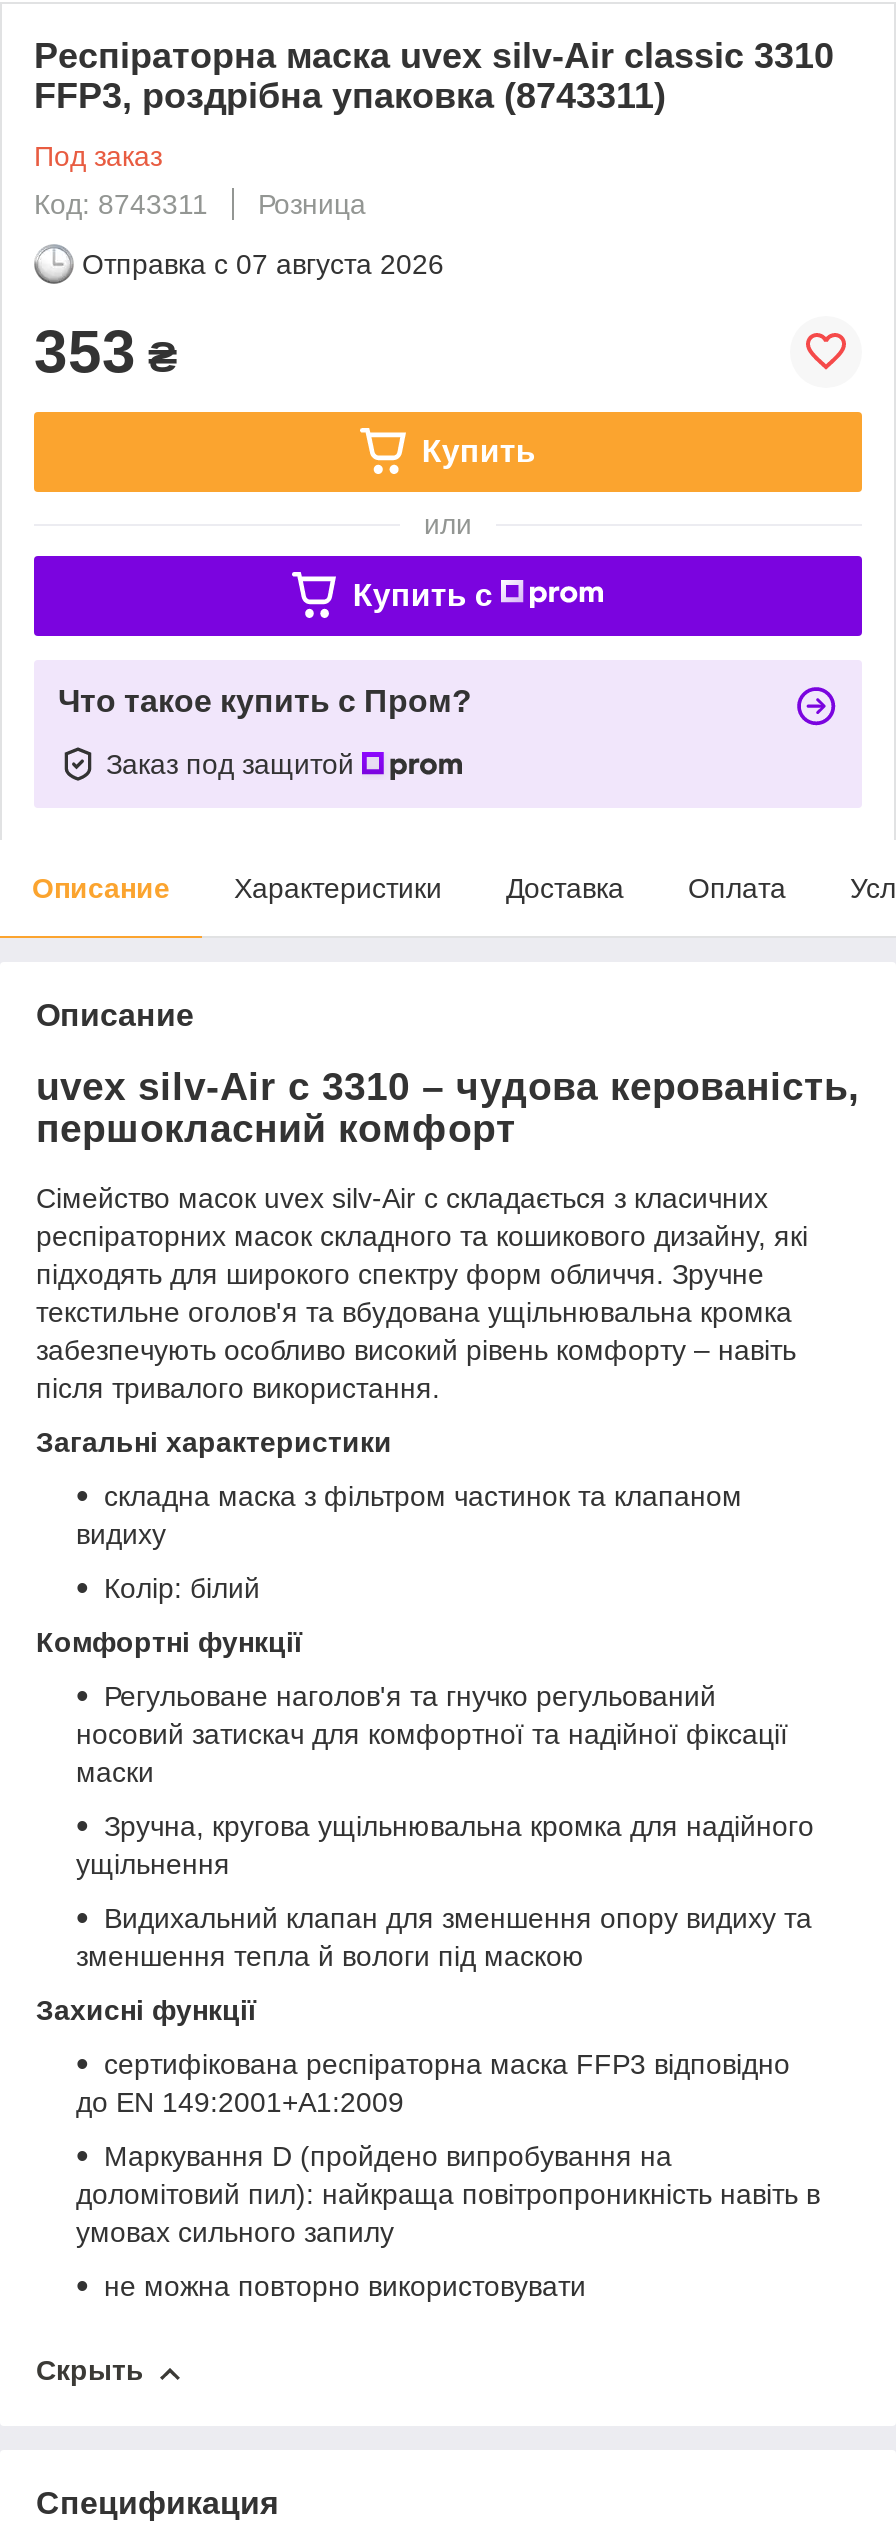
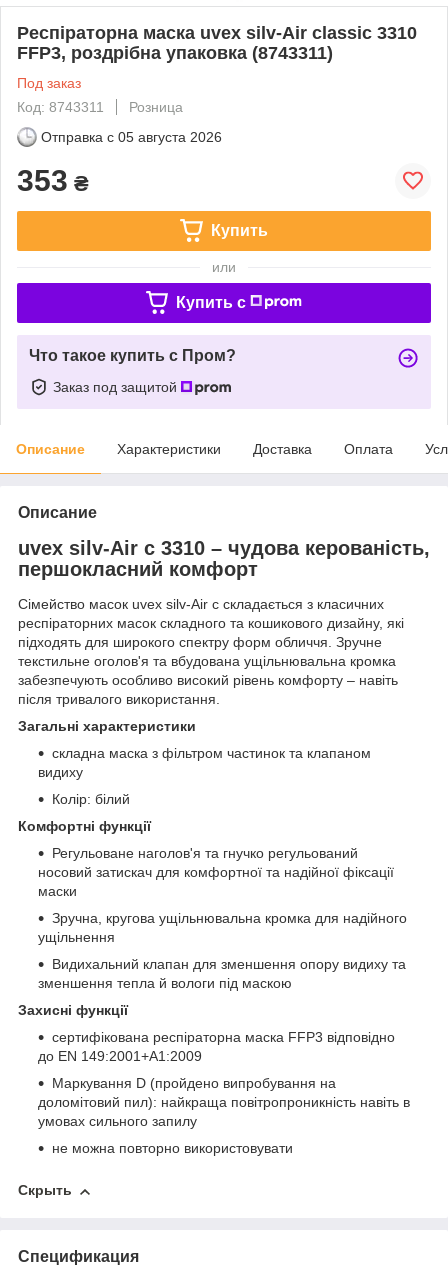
- Отправка с 07 августа 2026
+ Отправка с 05 августа 2026
